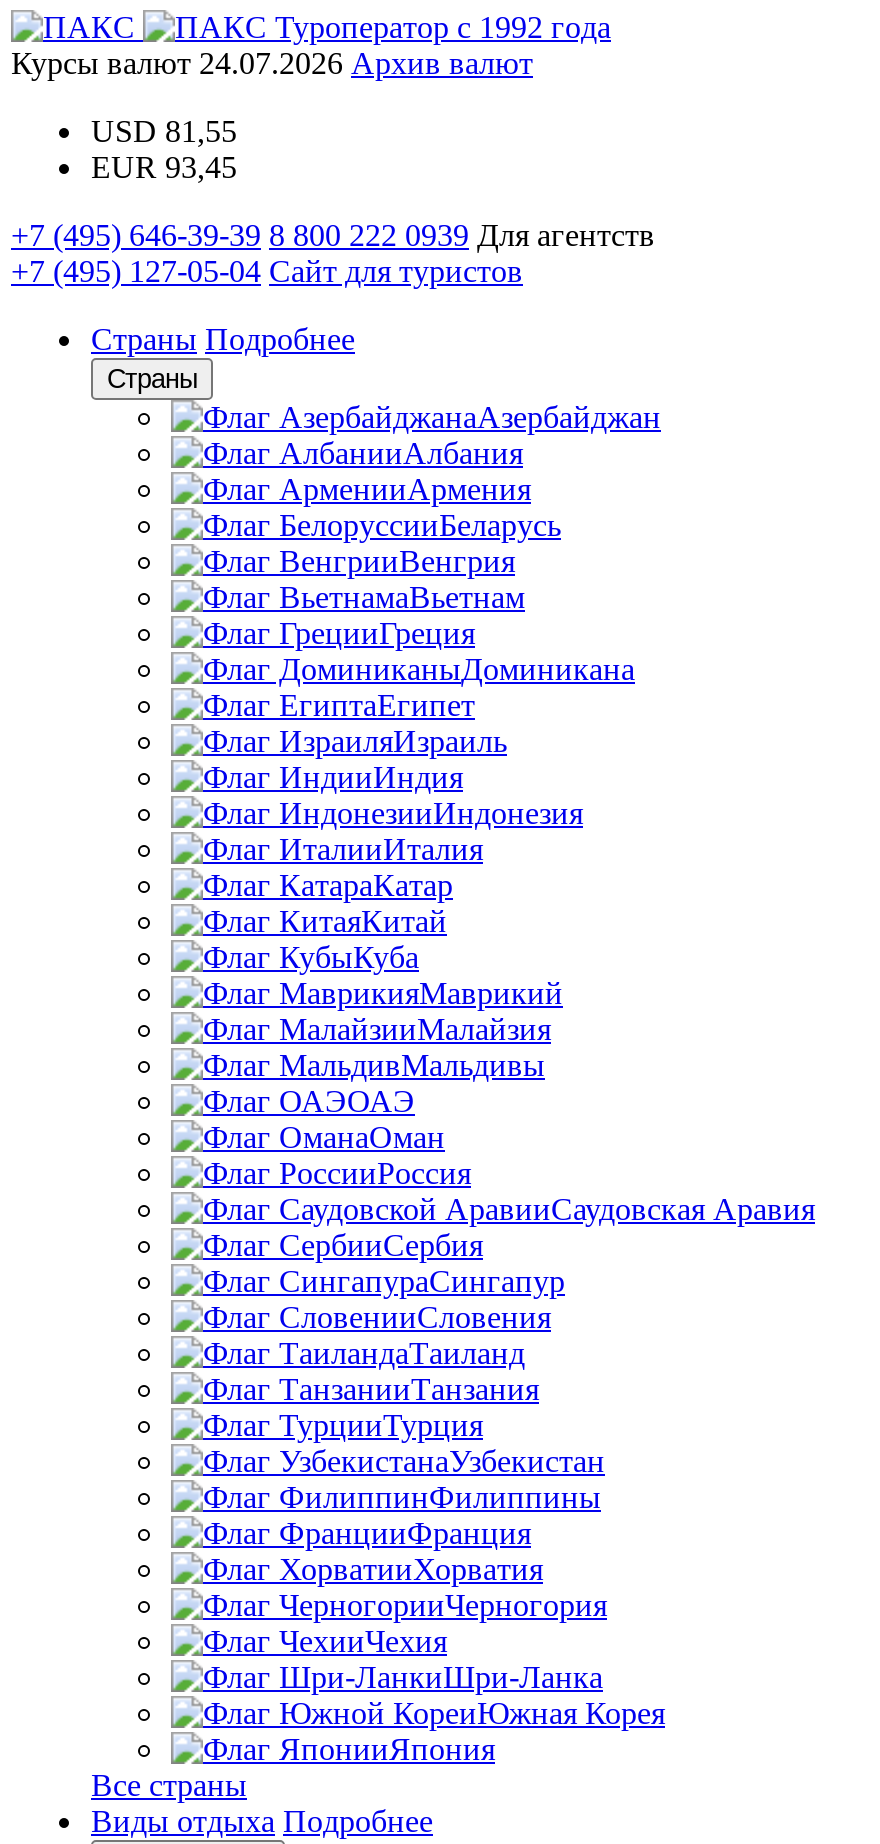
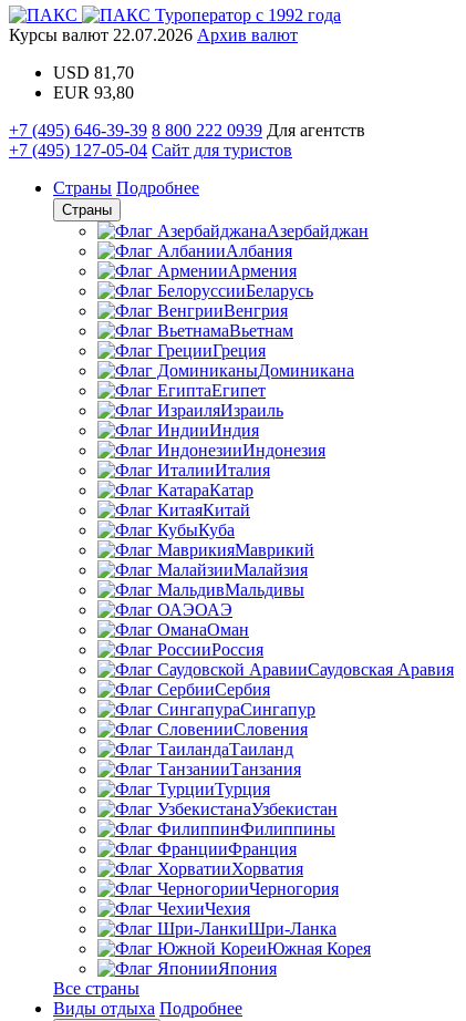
- Курсы валют 24.07.2026 Архив валют
+ Курсы валют 22.07.2026 Архив валют

- USD 81,55
+ USD 81,70

- EUR 93,45
+ EUR 93,80
